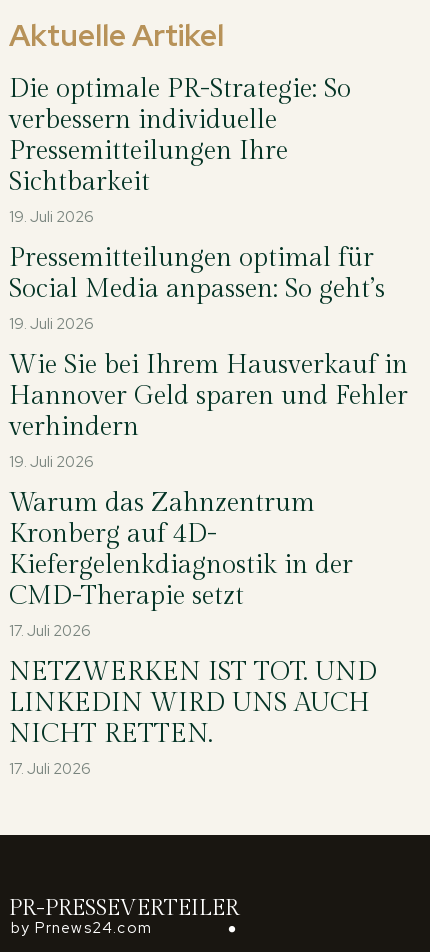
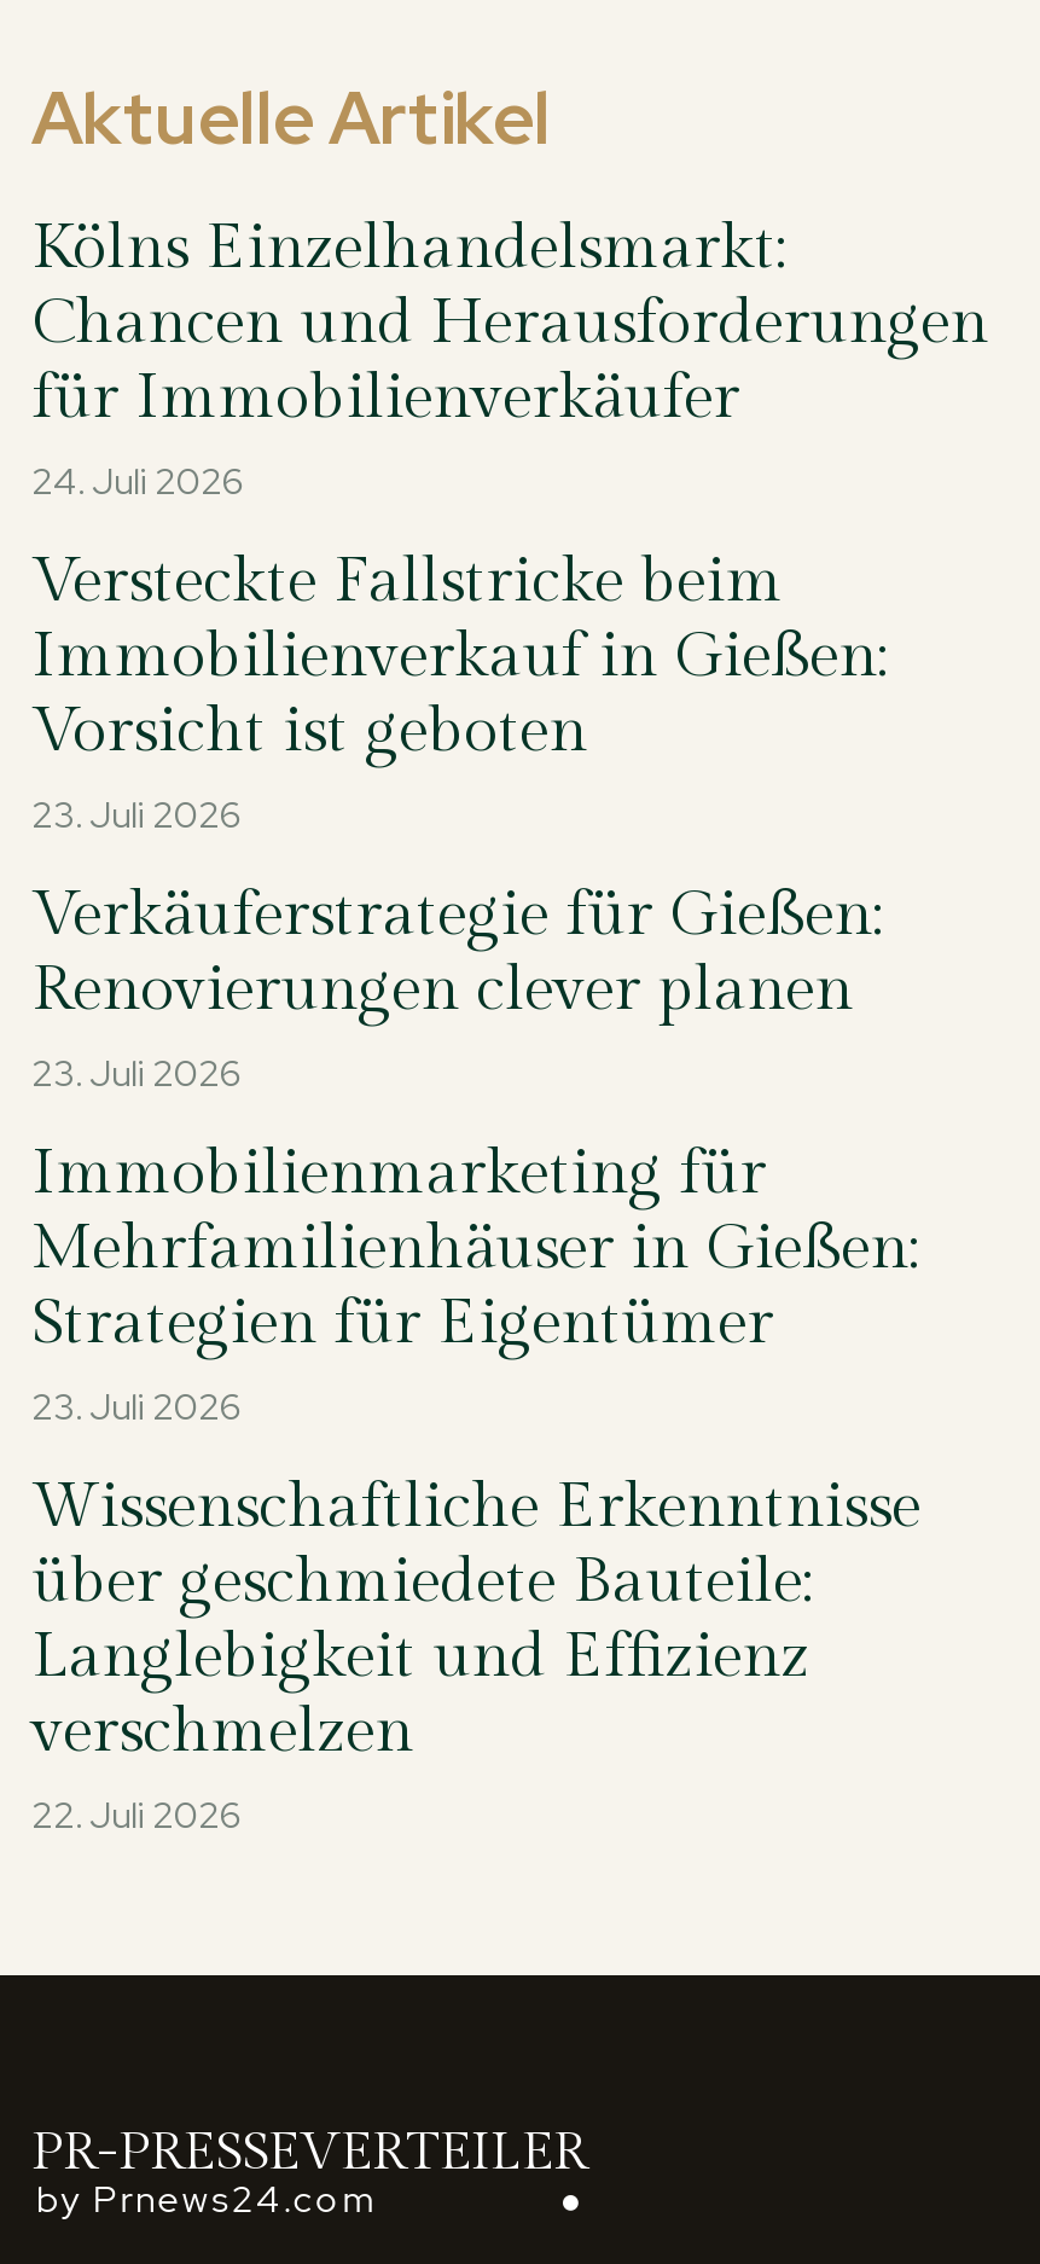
- Die optimale PR-Strategie: So
- verbessern individuelle
- Pressemitteilungen Ihre
- Sichtbarkeit
- 19. Juli 2026
+ Kölns Einzelhandelsmarkt:
+ Chancen und Herausforderungen
+ für Immobilienverkäufer
+ 24. Juli 2026

- Pressemitteilungen optimal für
- Social Media anpassen: So geht’s
- 19. Juli 2026
+ Versteckte Fallstricke beim
+ Immobilienverkauf in Gießen:
+ Vorsicht ist geboten
+ 23. Juli 2026

- Wie Sie bei Ihrem Hausverkauf in
- Hannover Geld sparen und Fehler
- verhindern
- 19. Juli 2026
+ Verkäuferstrategie für Gießen:
+ Renovierungen clever planen
+ 23. Juli 2026

- Warum das Zahnzentrum
- Kronberg auf 4D-
- Kiefergelenkdiagnostik in der
- CMD-Therapie setzt
- 17. Juli 2026
+ Immobilienmarketing für
+ Mehrfamilienhäuser in Gießen:
+ Strategien für Eigentümer
+ 23. Juli 2026

- NETZWERKEN IST TOT. UND
- LINKEDIN WIRD UNS AUCH
- NICHT RETTEN.
- 17. Juli 2026
+ Wissenschaftliche Erkenntnisse
+ über geschmiedete Bauteile:
+ Langlebigkeit und Effizienz
+ verschmelzen
+ 22. Juli 2026
